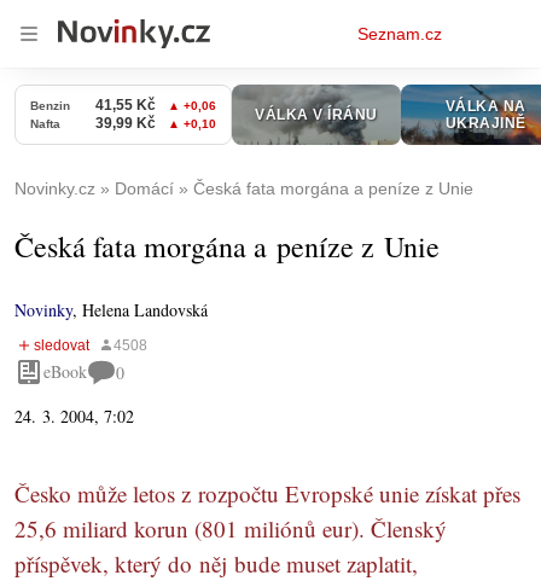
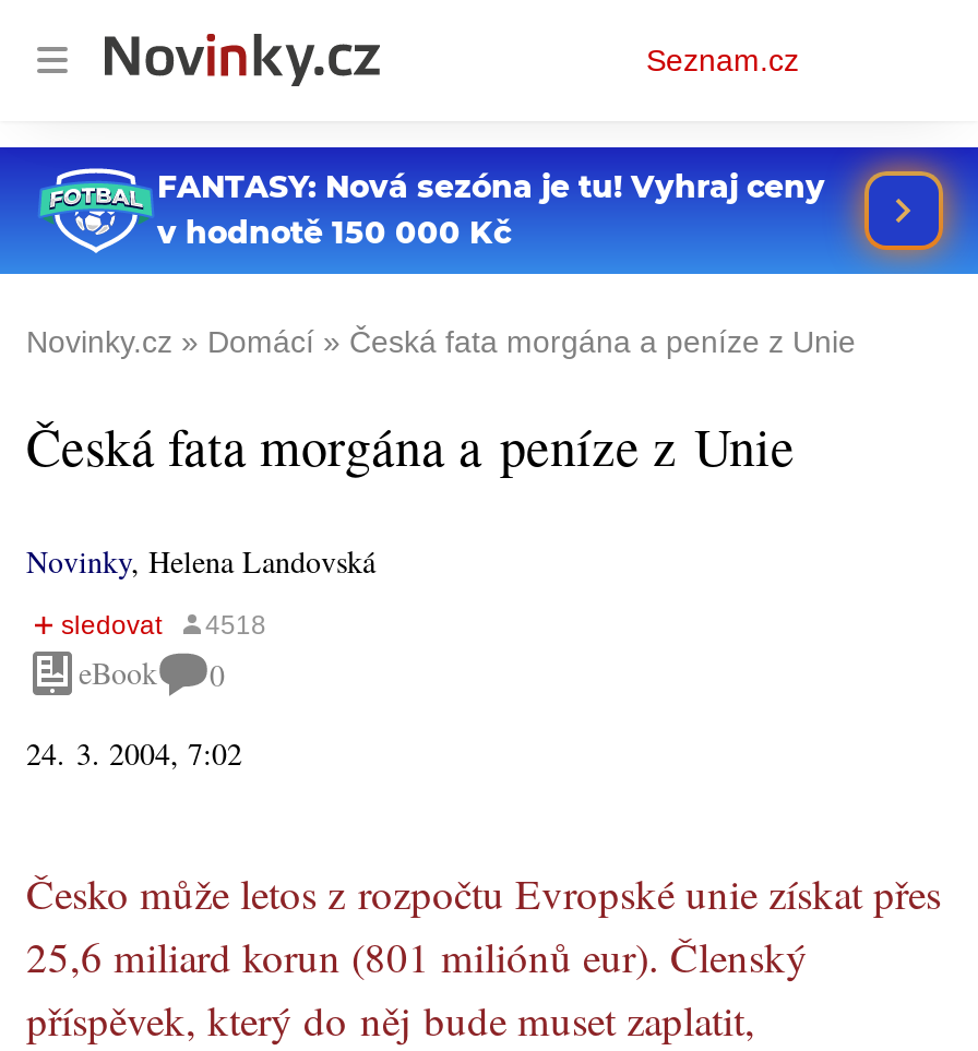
- [image]
+ [image]
